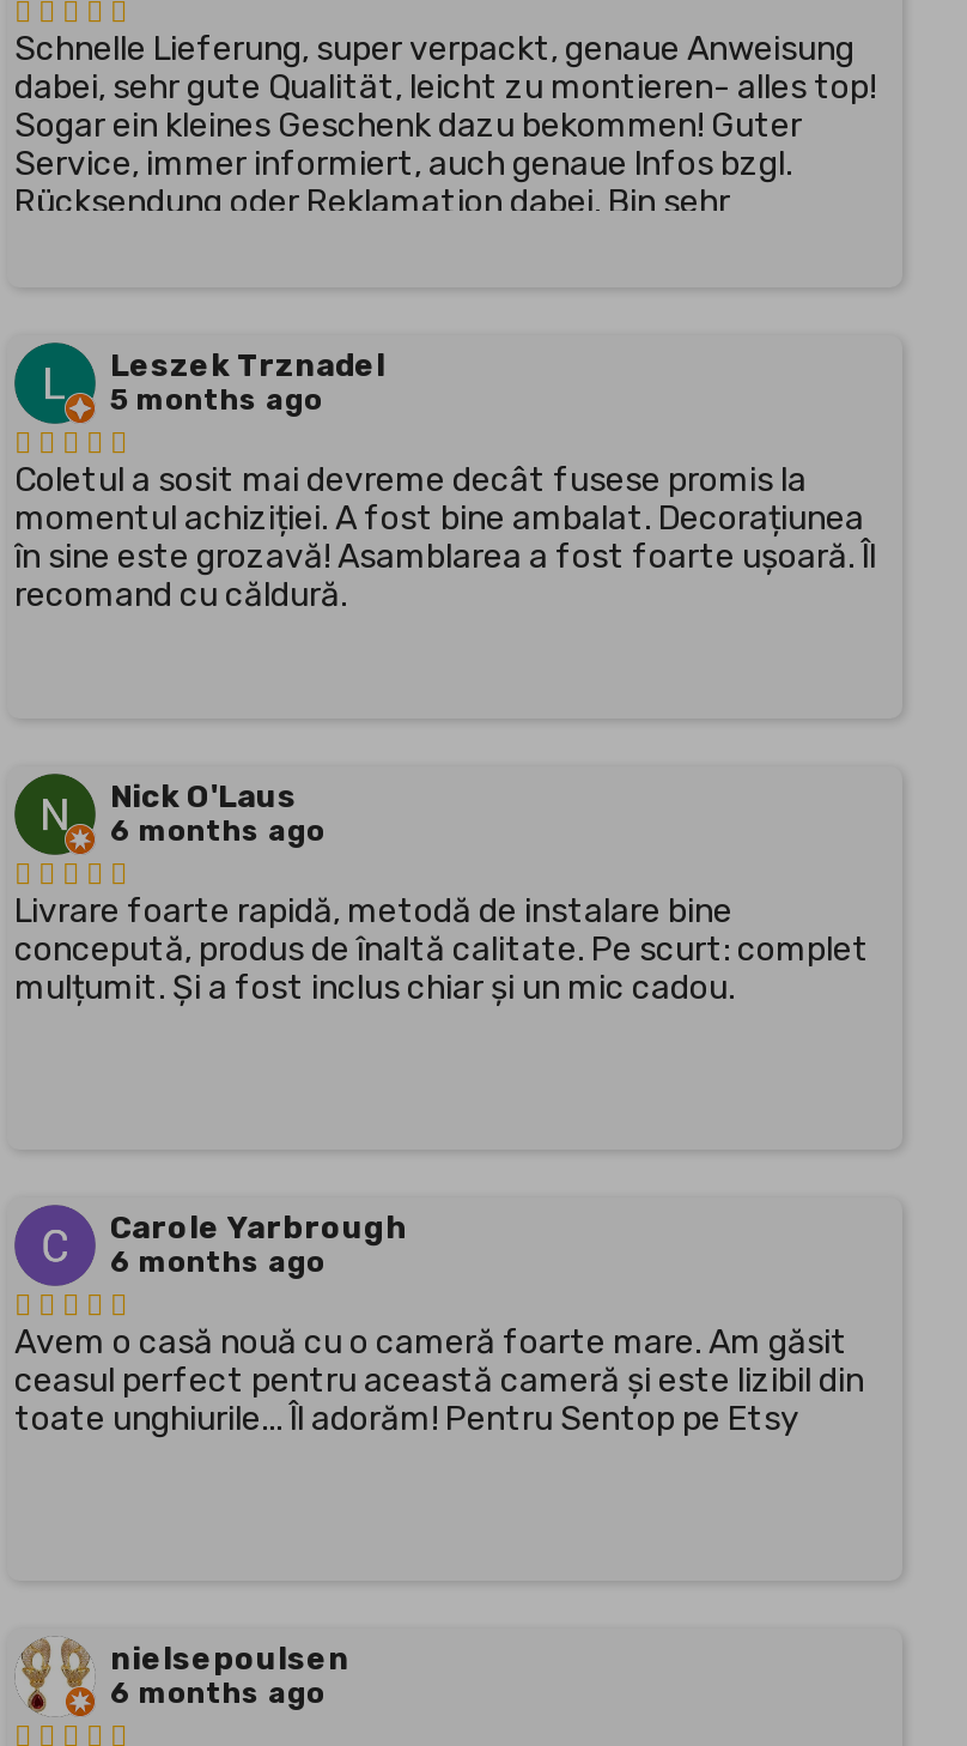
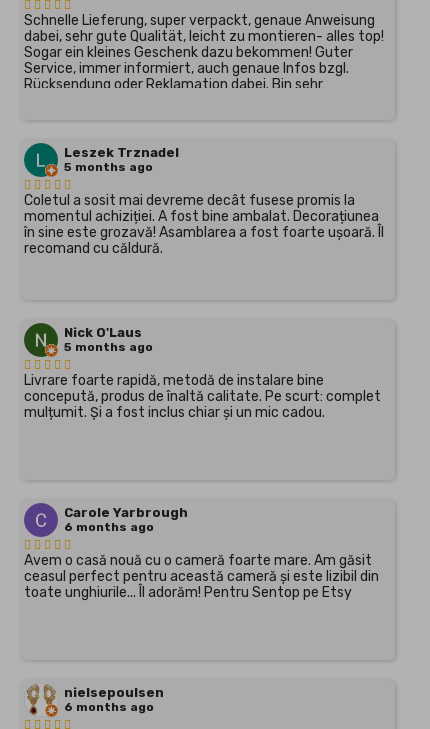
- 6 months ago
+ 5 months ago
